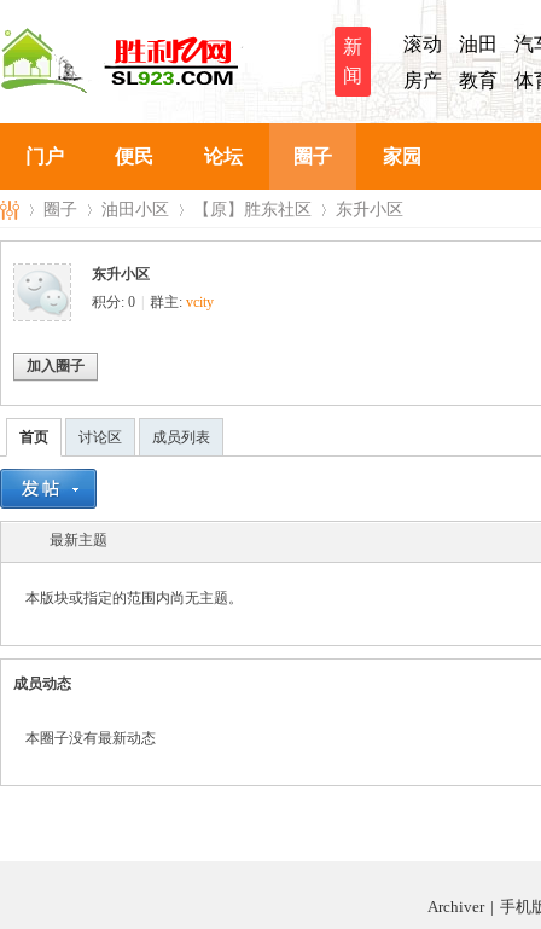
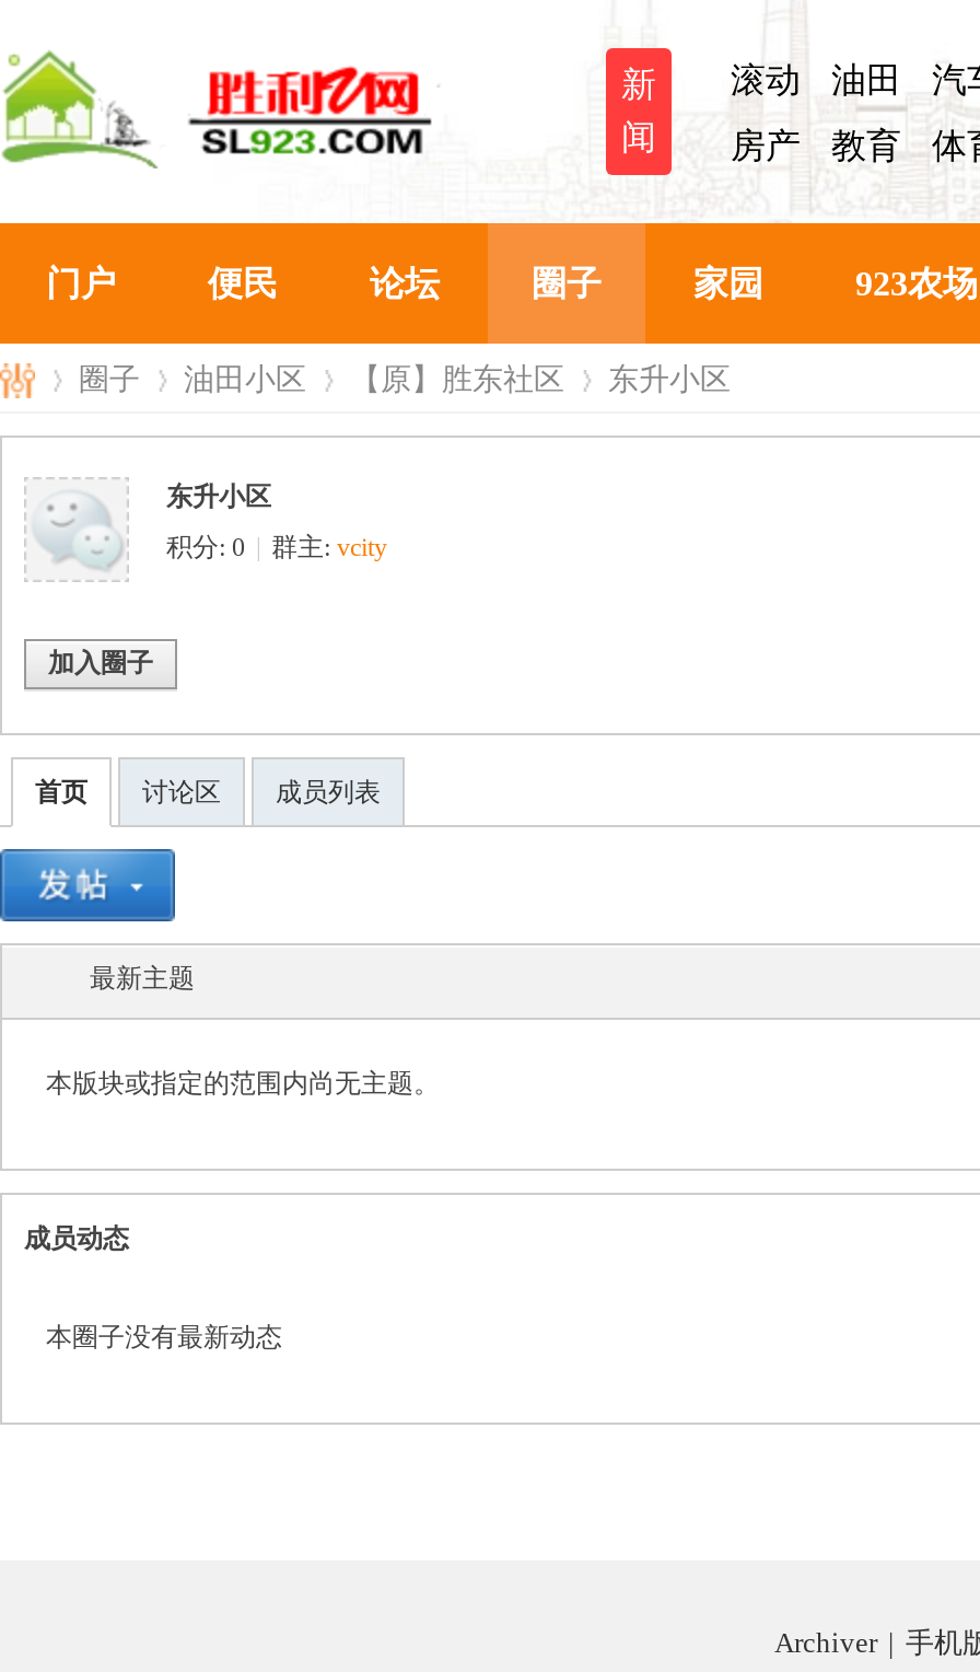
+ 923农场
